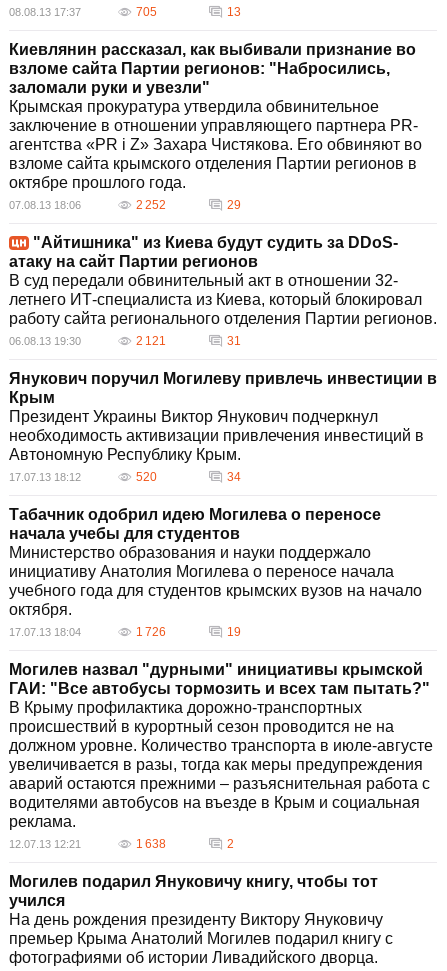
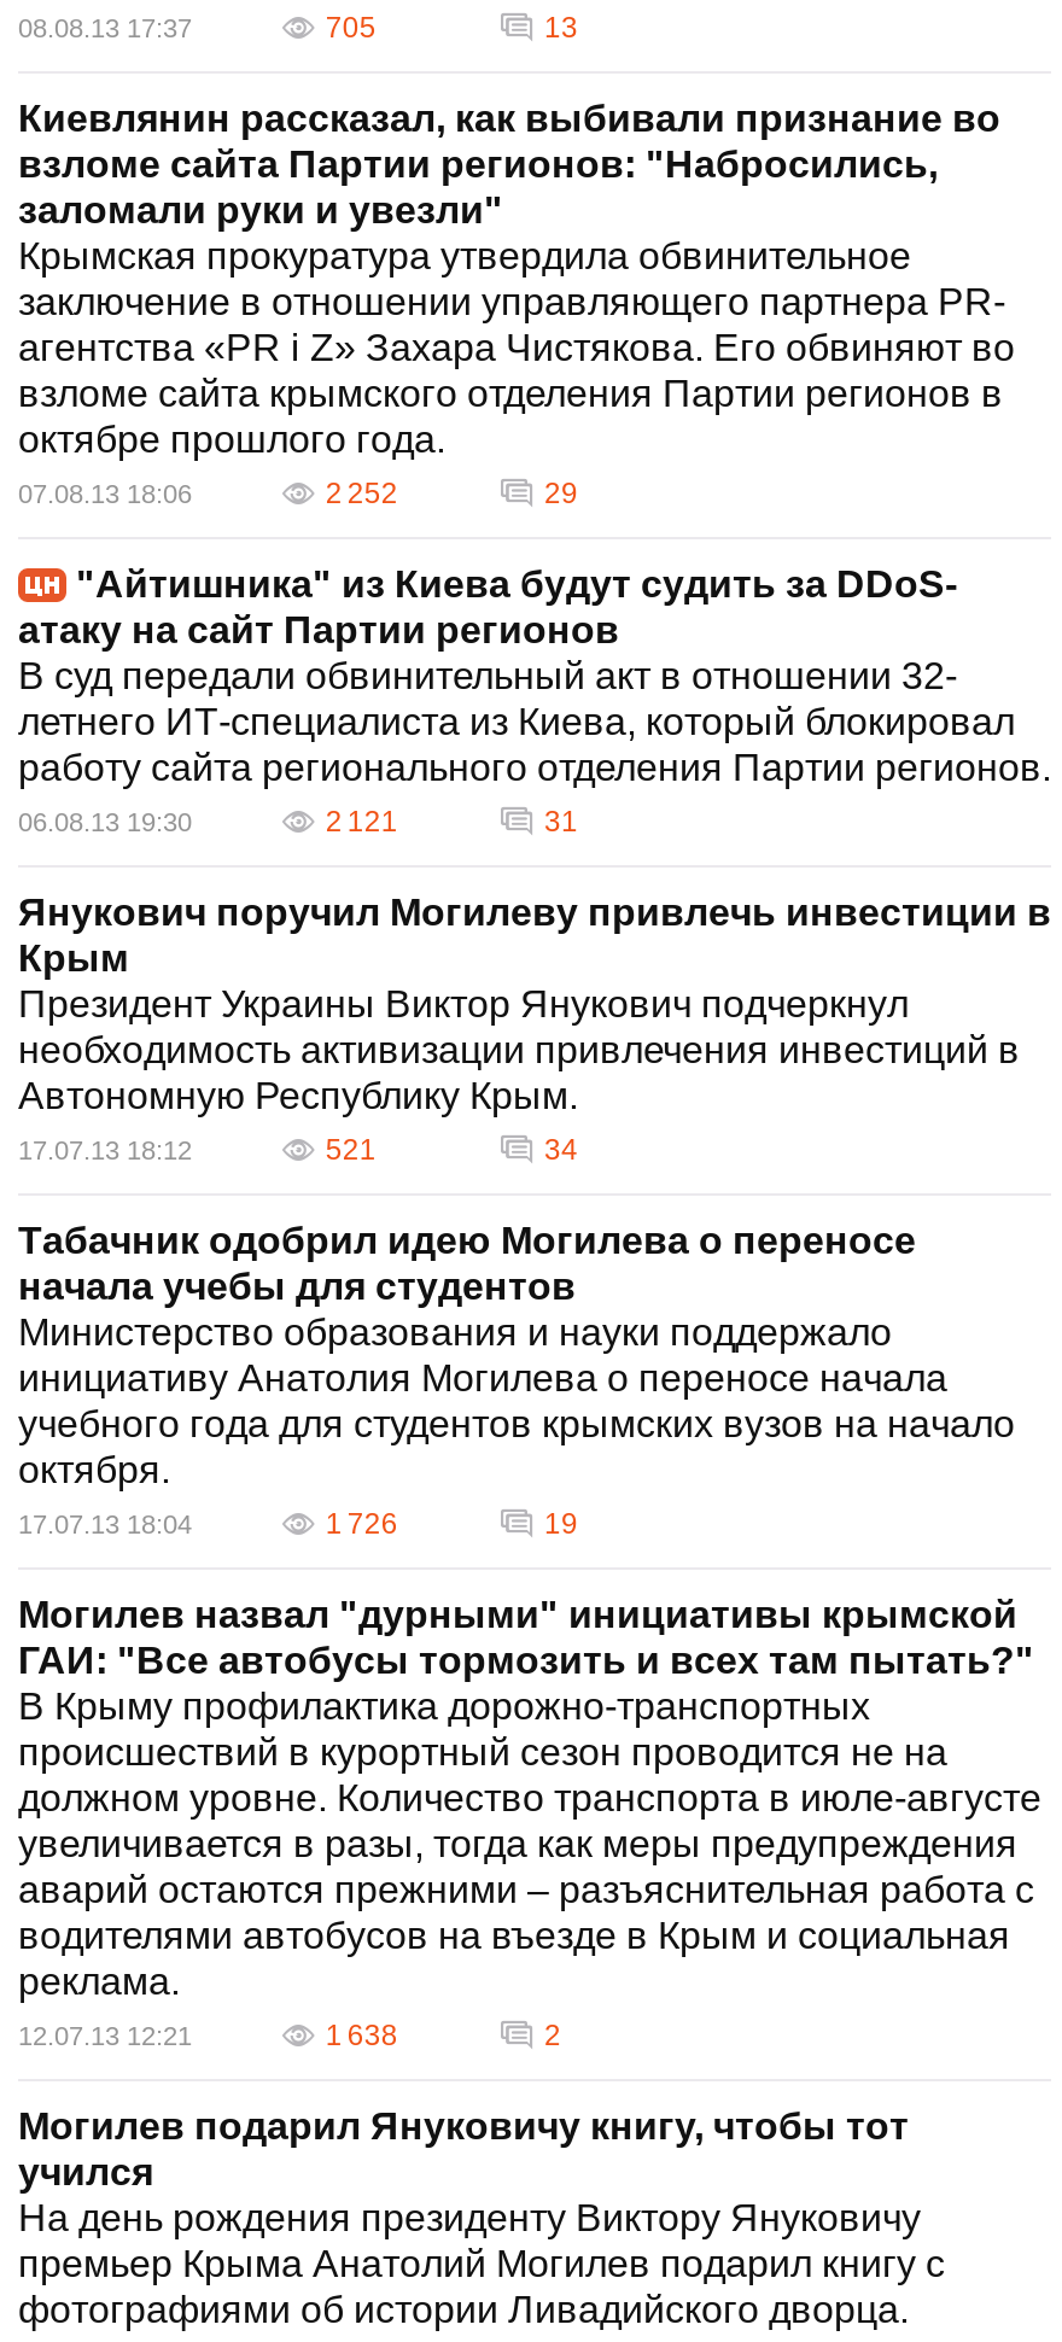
- 520
+ 521
